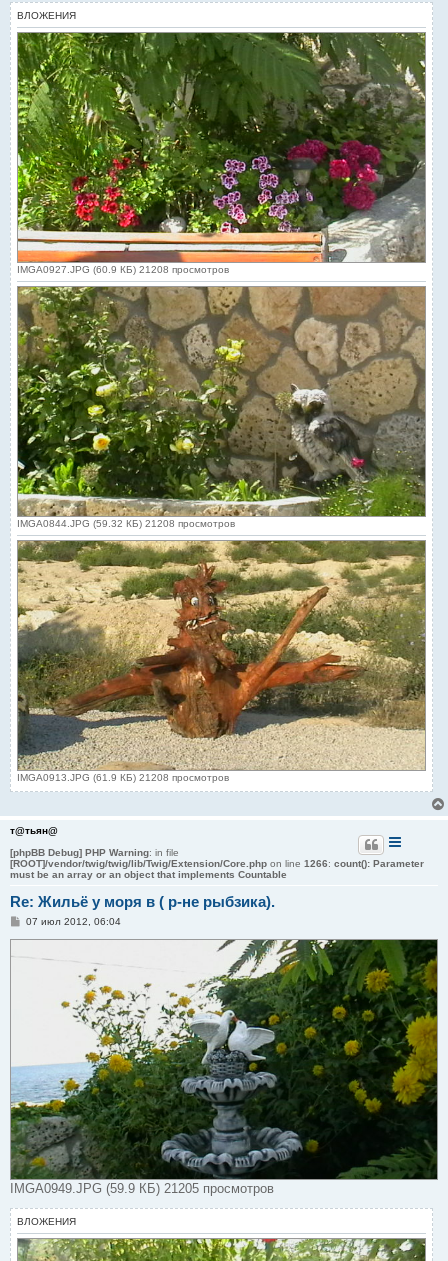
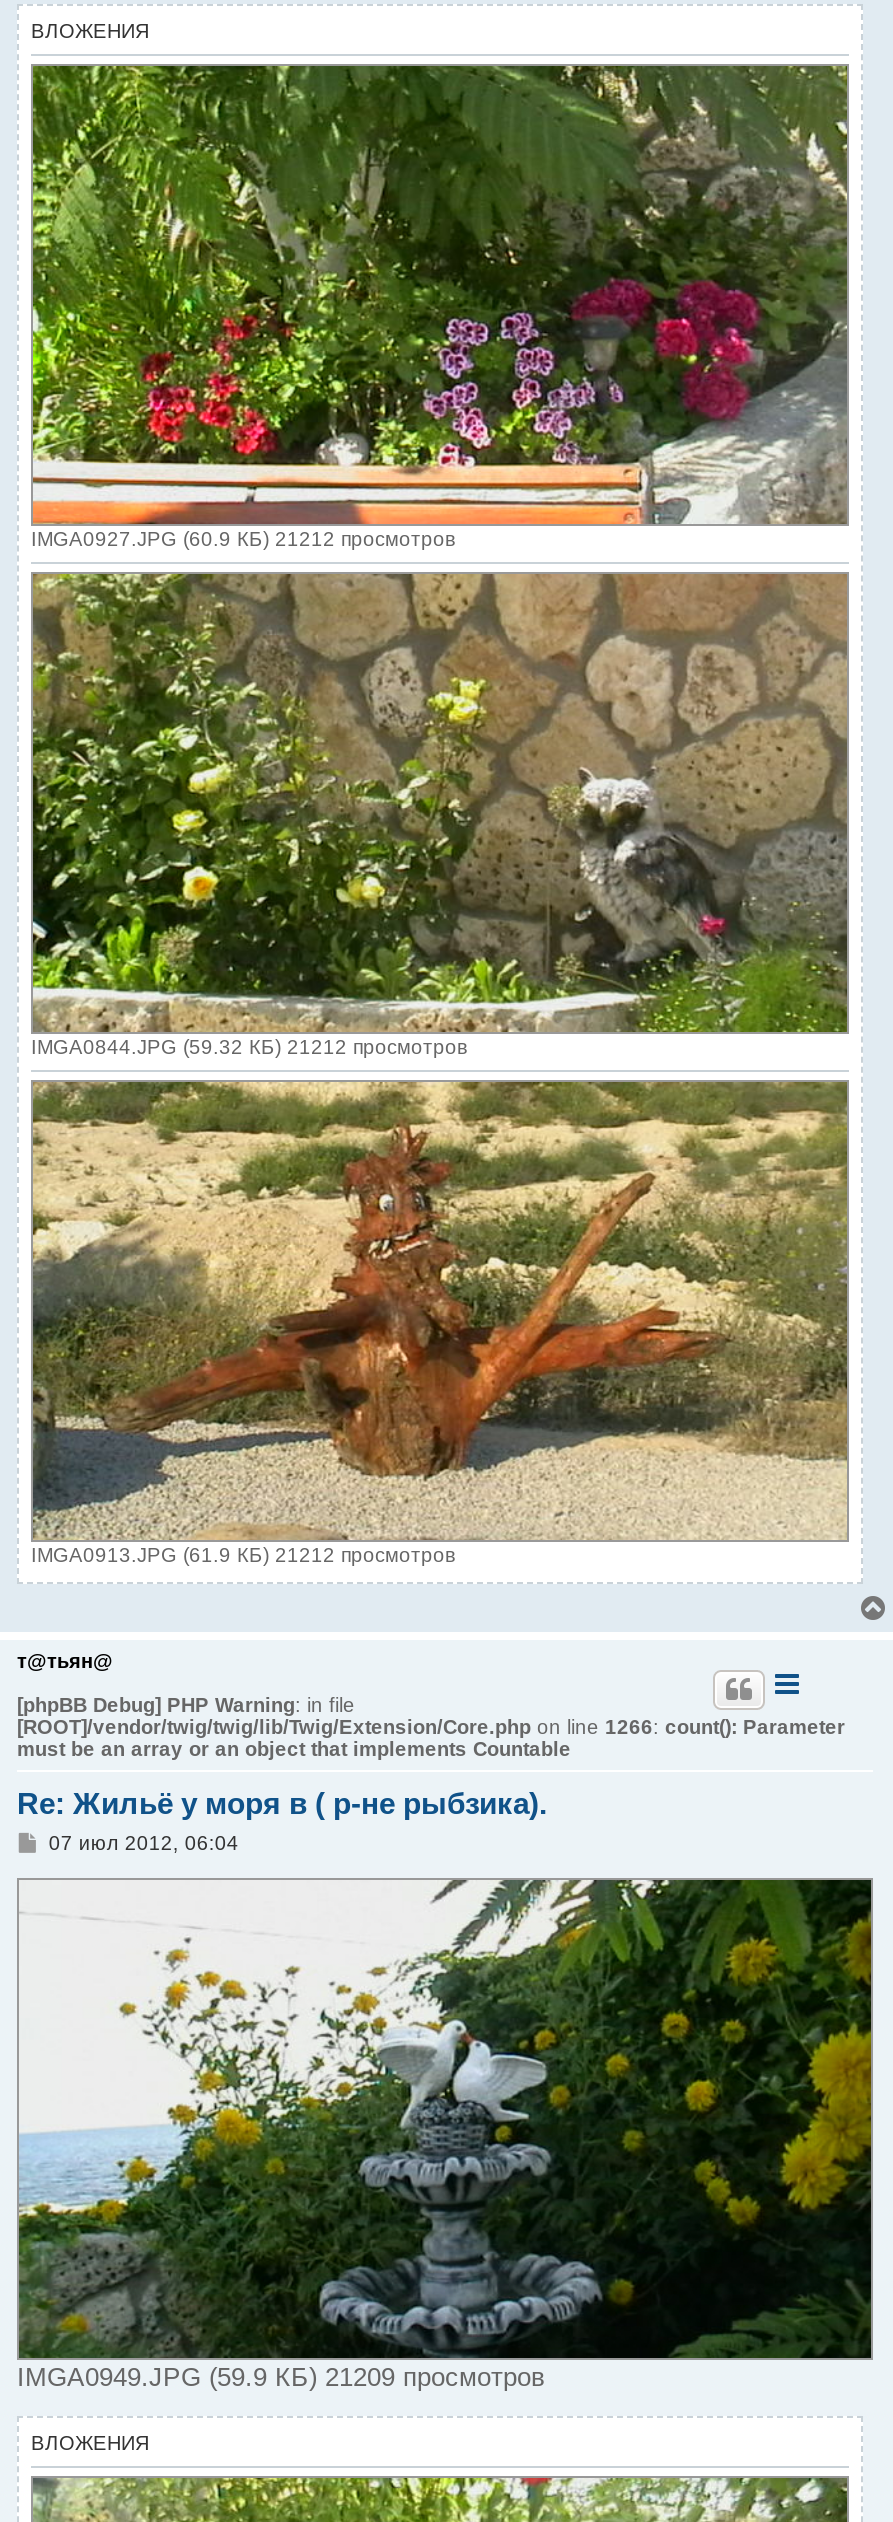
- IMGA0927.JPG (60.9 КБ) 21208 просмотров
+ IMGA0927.JPG (60.9 КБ) 21212 просмотров

- IMGA0844.JPG (59.32 КБ) 21208 просмотров
+ IMGA0844.JPG (59.32 КБ) 21212 просмотров

- IMGA0913.JPG (61.9 КБ) 21208 просмотров
+ IMGA0913.JPG (61.9 КБ) 21212 просмотров

- IMGA0949.JPG (59.9 КБ) 21205 просмотров
+ IMGA0949.JPG (59.9 КБ) 21209 просмотров
